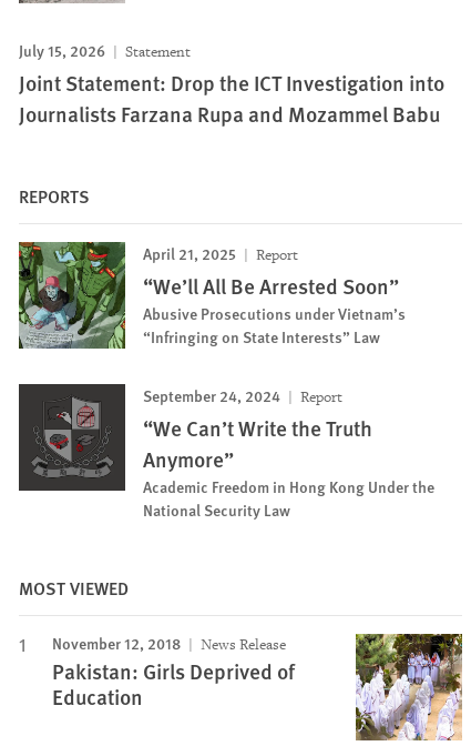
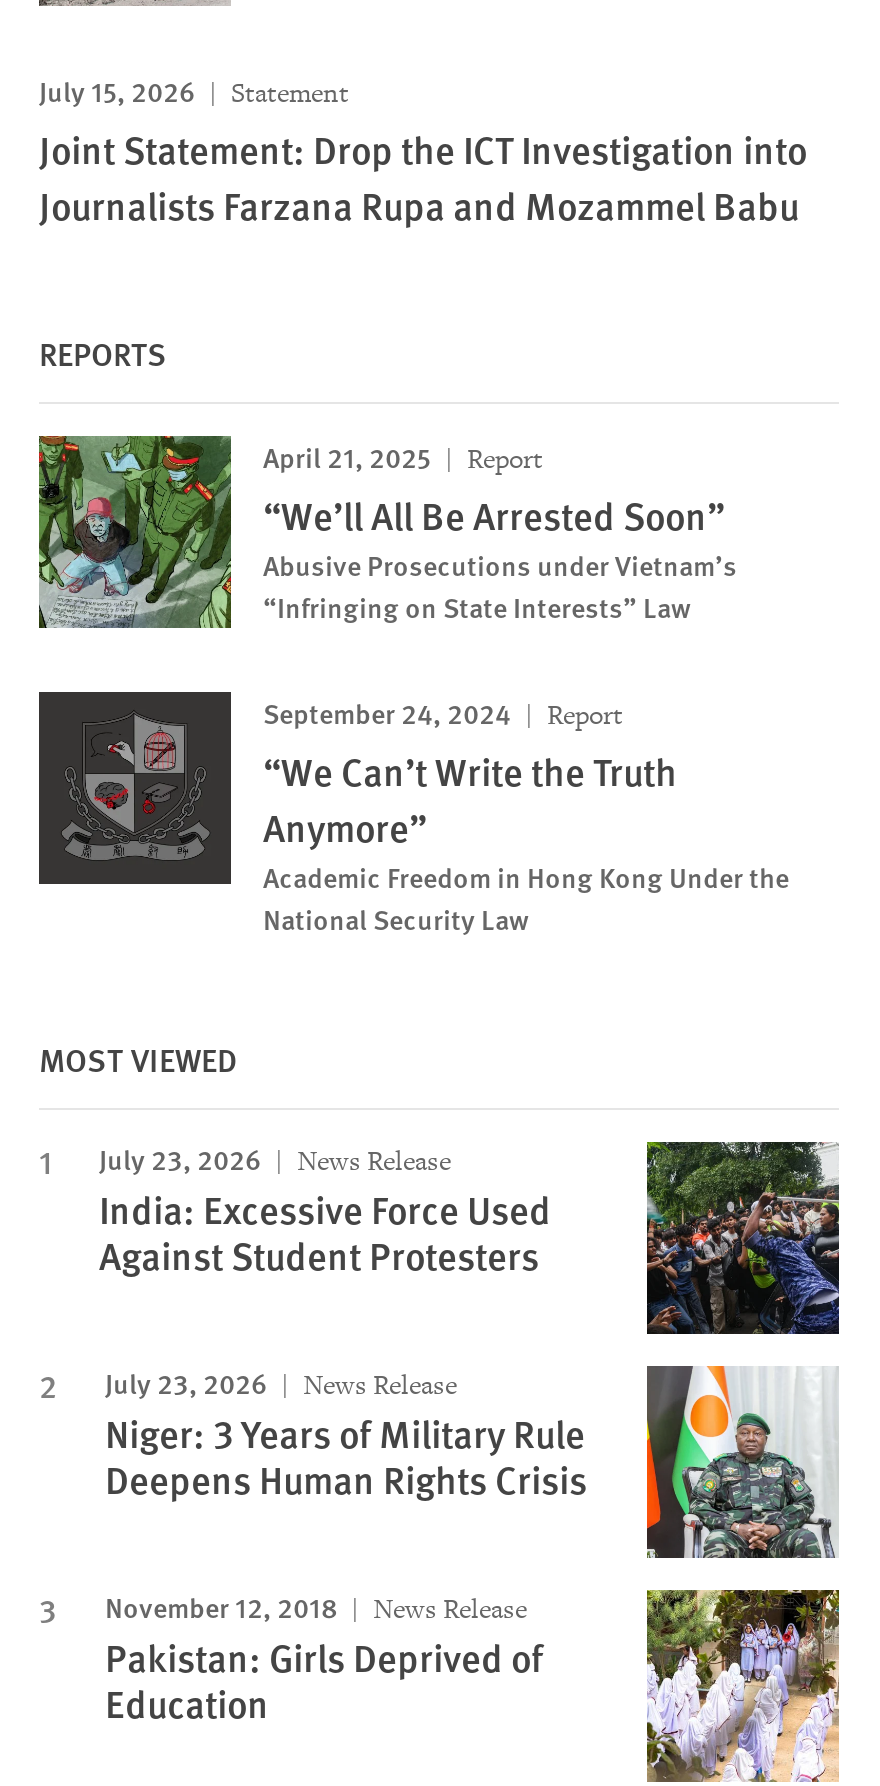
+ [image]
+ July 23, 2026
+ News Release
+ India: Excessive Force Used
+ Against Student Protesters
+ July 23, 2026
+ News Release
+ Niger: 3 Years of Military Rule
+ Deepens Human Rights Crisis

+ [image]
